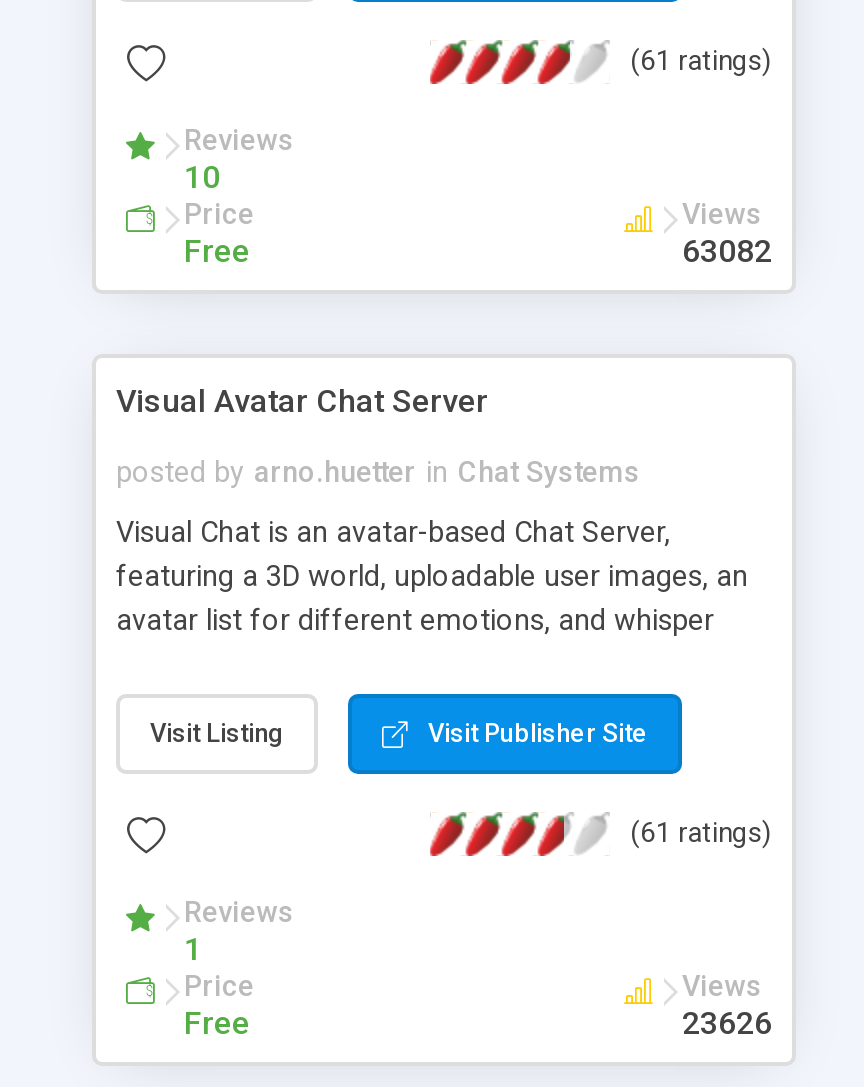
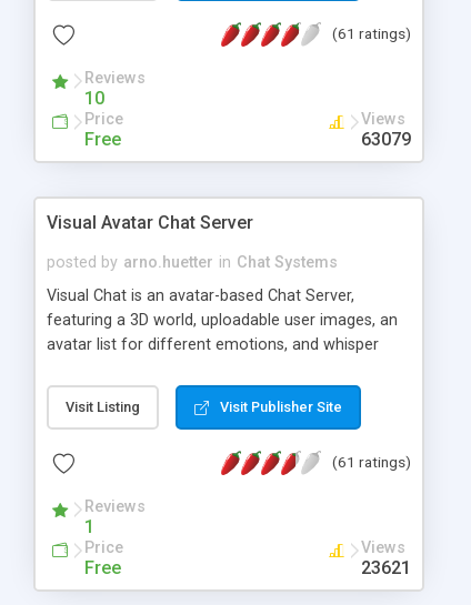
- 63082
+ 63079

- 23626
+ 23621
